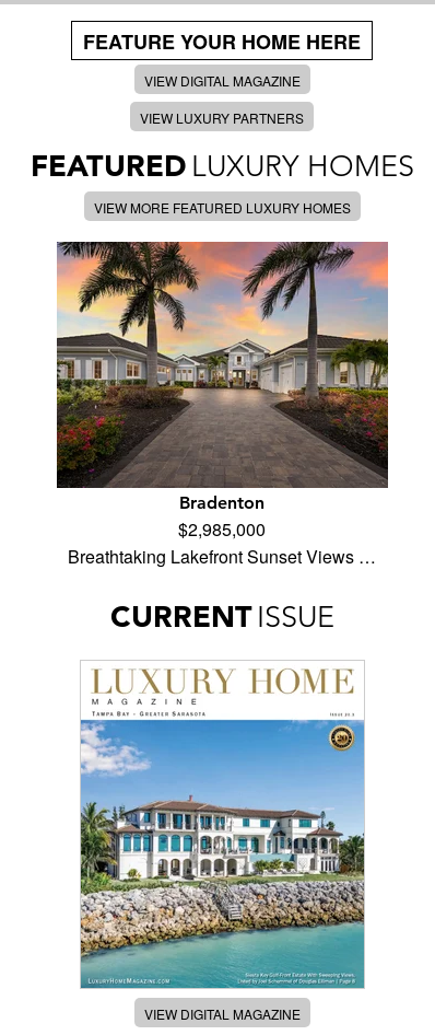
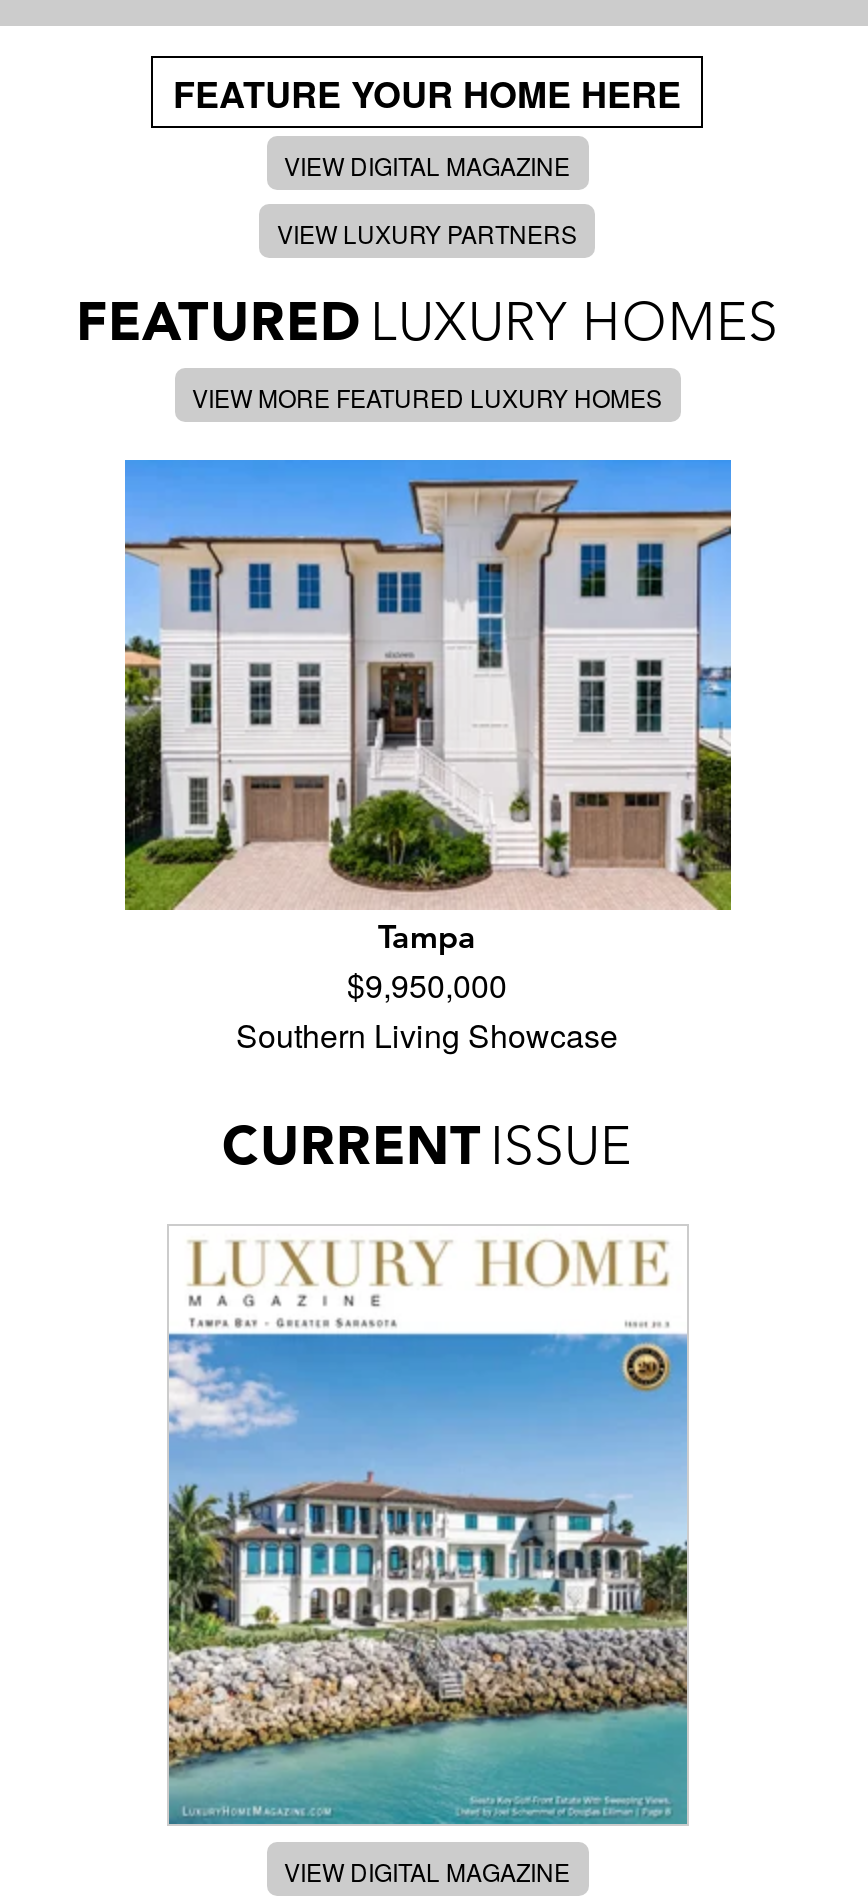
- [image]
- Bradenton
- $2,985,000
- Breathtaking Lakefront Sunset Views …
+ [image]
+ Tampa
+ $9,950,000
+ Southern Living Showcase
